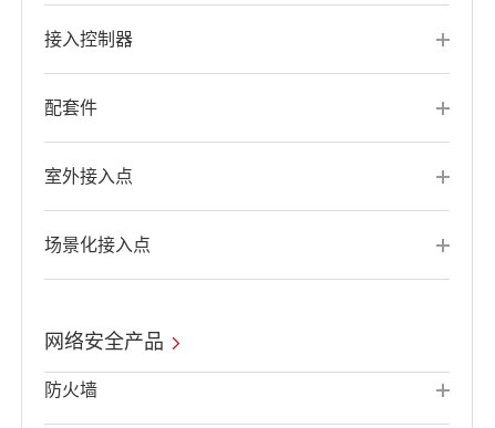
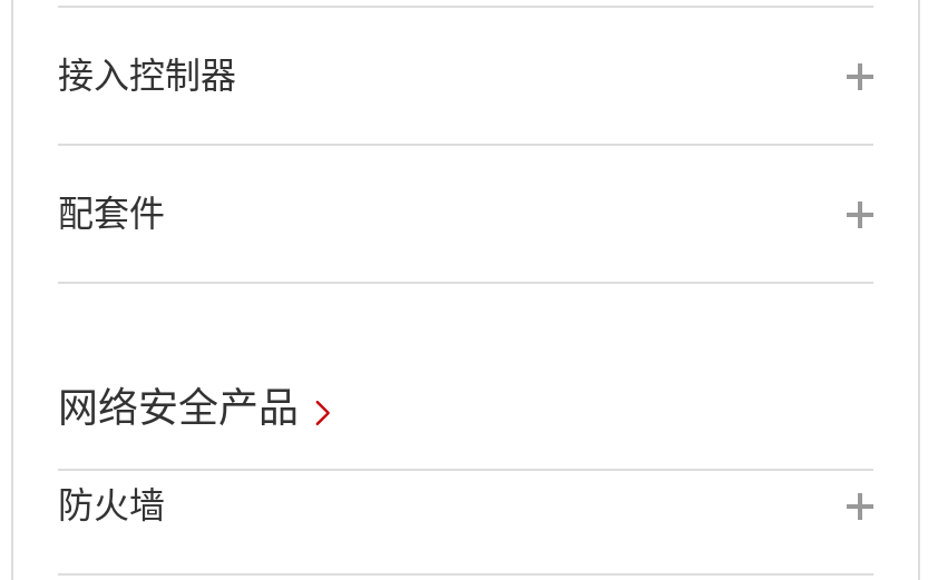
- 室外接入点

- 场景化接入点
